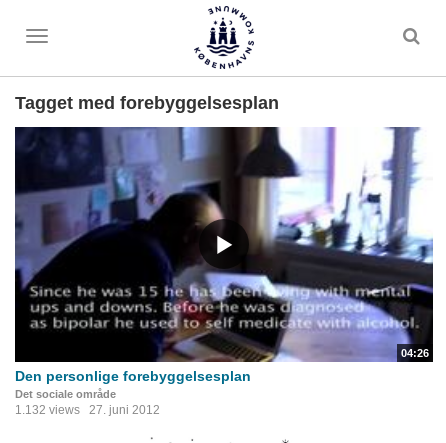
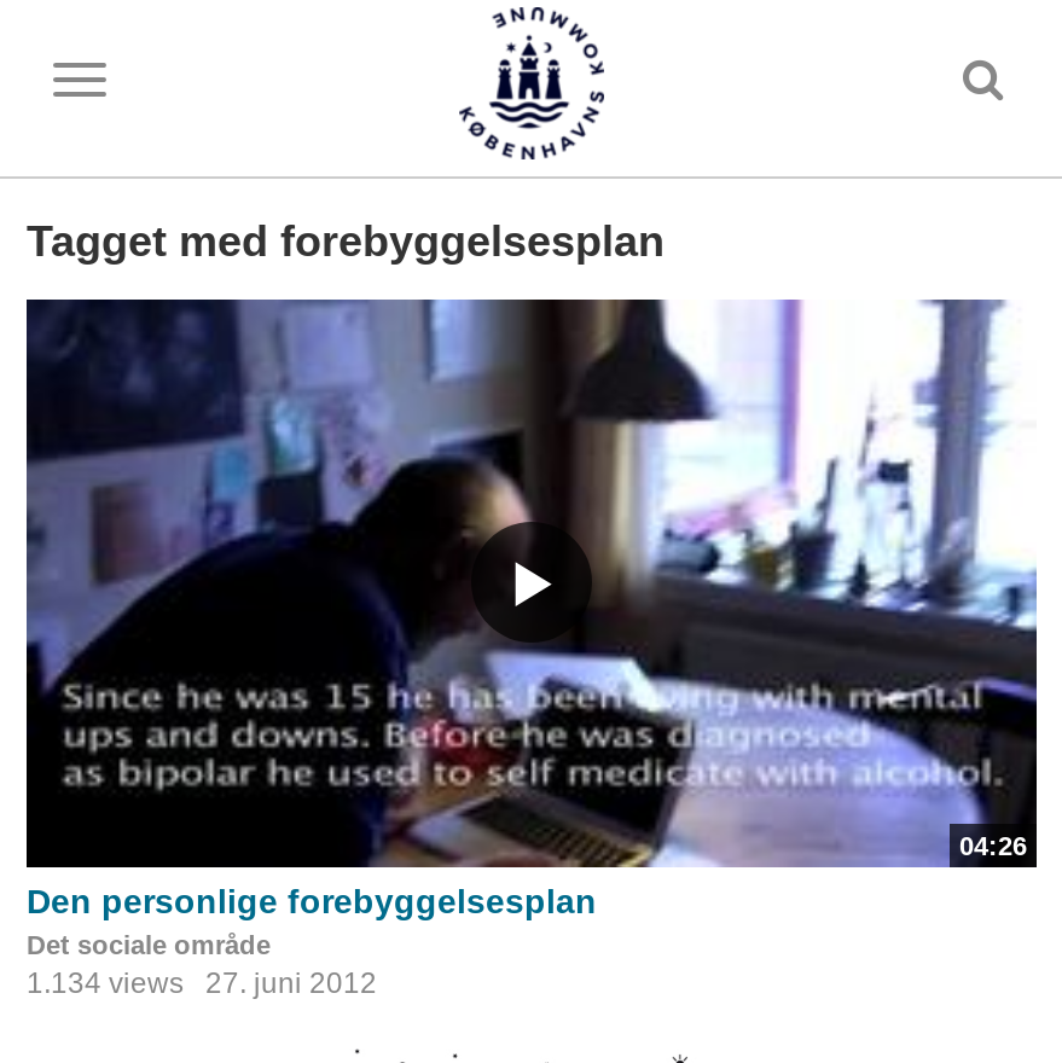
- 1.132 views 27. juni 2012
+ 1.134 views 27. juni 2012
